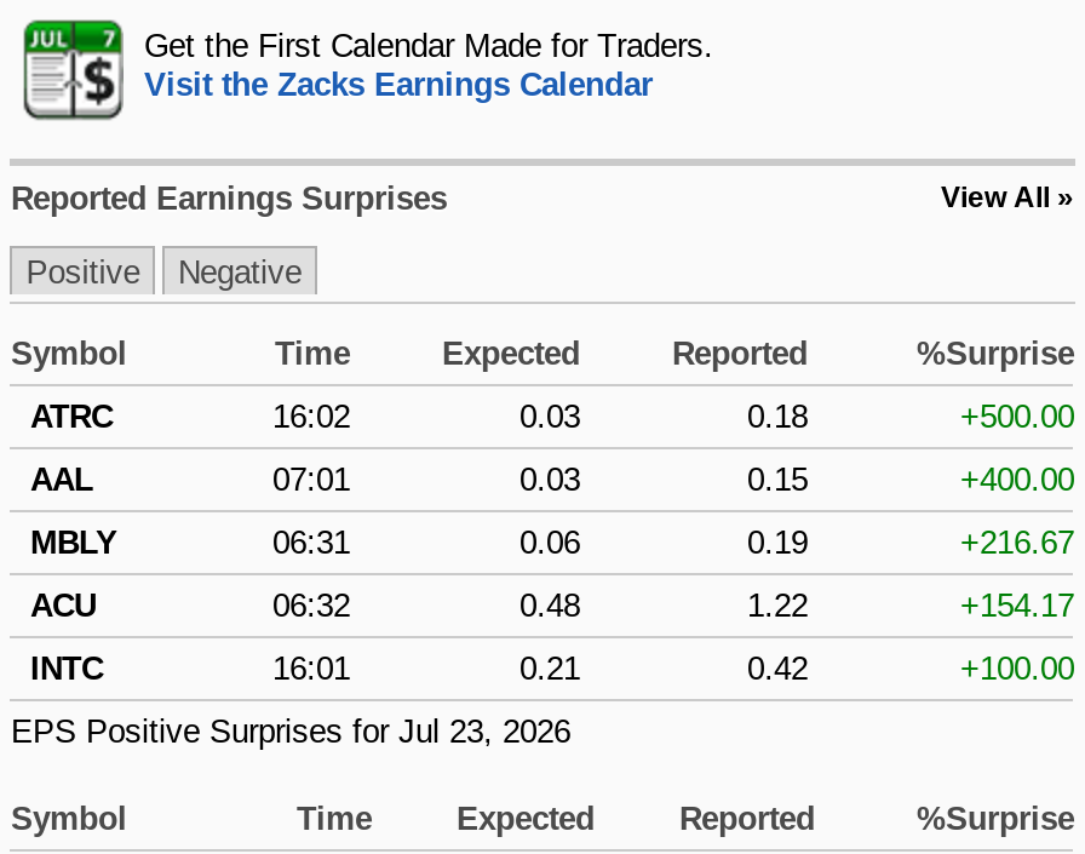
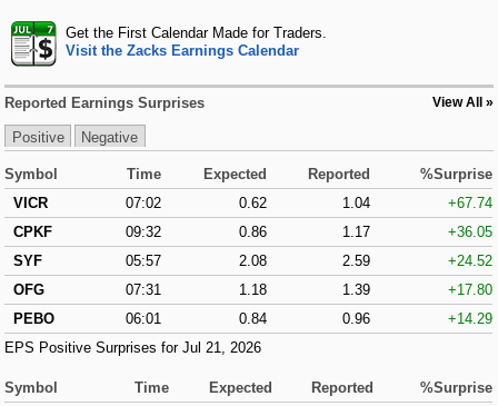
- ATRC
- 16:02
- 0.03
- 0.18
- +500.00
+ VICR
+ 07:02
+ 0.62
+ 1.04
+ +67.74

- AAL
- 07:01
- 0.03
- 0.15
- +400.00
+ CPKF
+ 09:32
+ 0.86
+ 1.17
+ +36.05

- MBLY
- 06:31
- 0.06
- 0.19
- +216.67
+ SYF
+ 05:57
+ 2.08
+ 2.59
+ +24.52

- ACU
- 06:32
- 0.48
- 1.22
- +154.17
+ OFG
+ 07:31
+ 1.18
+ 1.39
+ +17.80

- INTC
- 16:01
- 0.21
- 0.42
- +100.00
+ PEBO
+ 06:01
+ 0.84
+ 0.96
+ +14.29

- EPS Positive Surprises for Jul 23, 2026
+ EPS Positive Surprises for Jul 21, 2026
